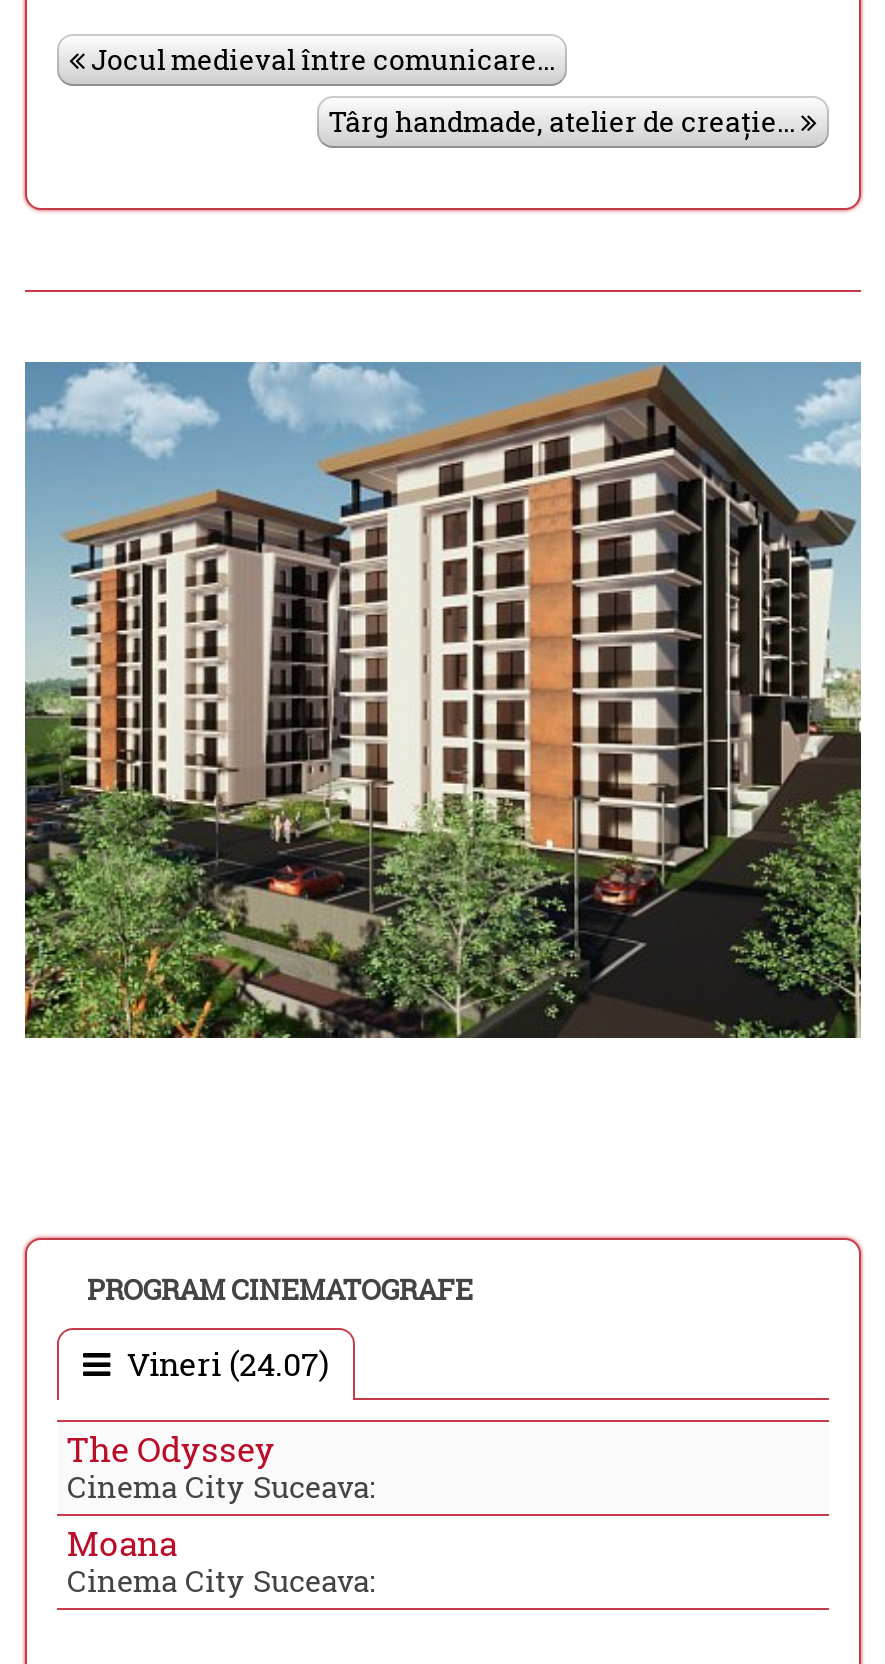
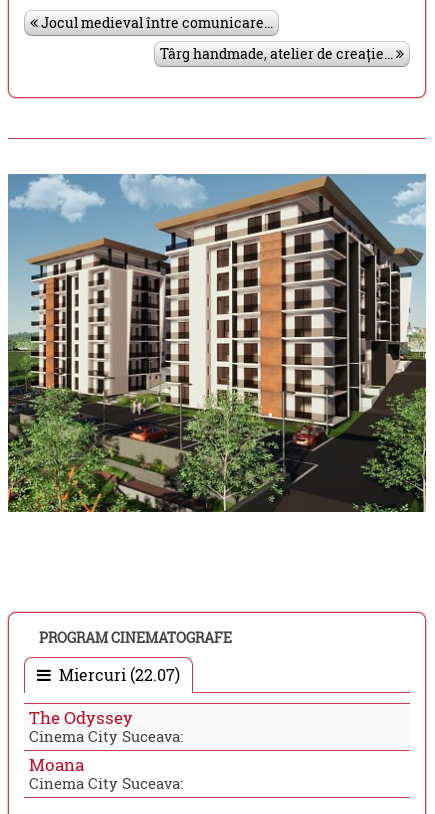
- Vineri (24.07)
+ Miercuri (22.07)
